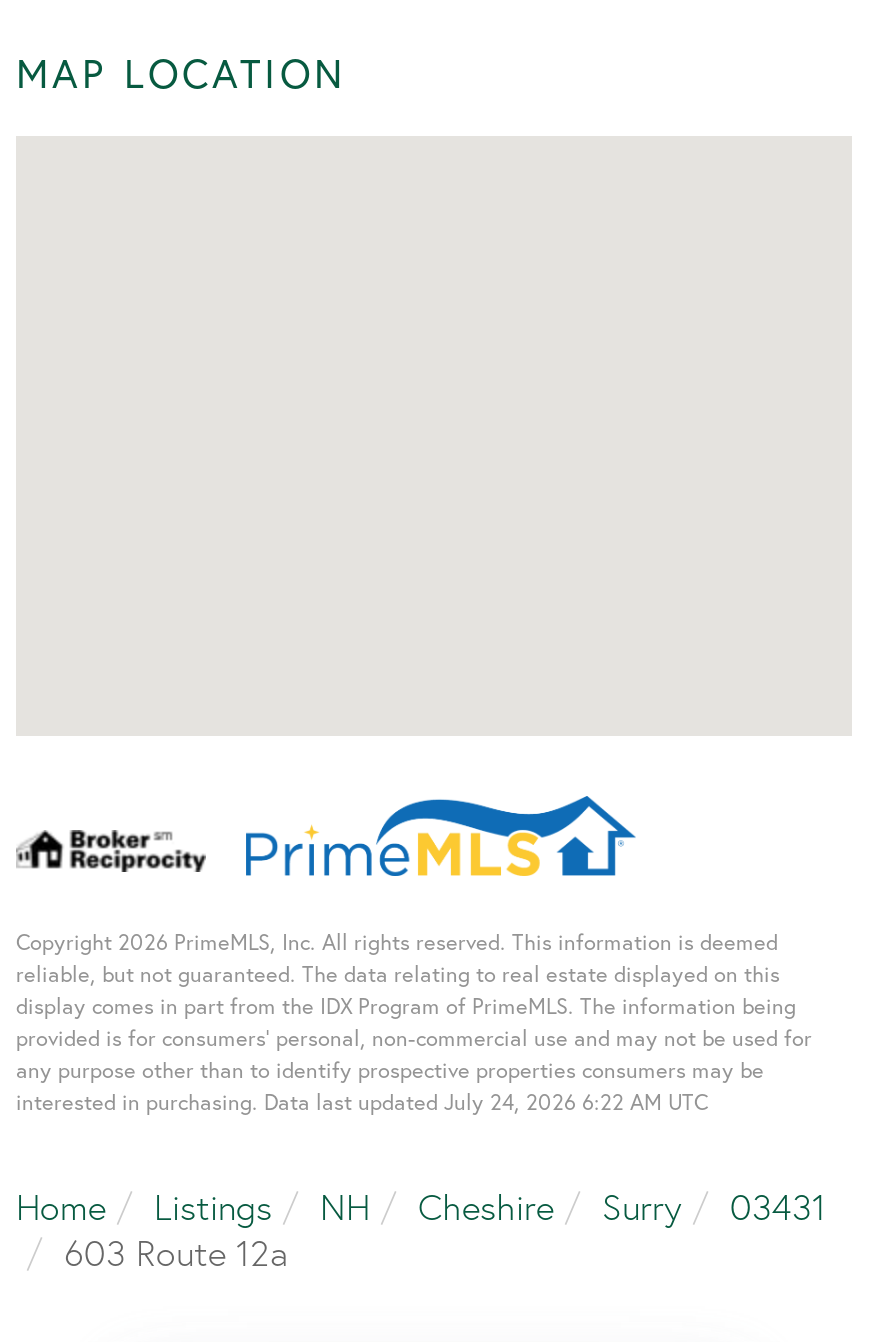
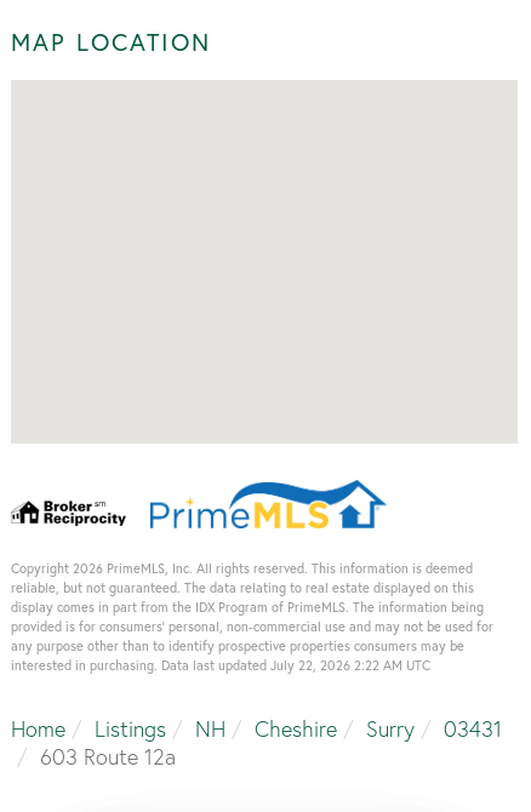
- interested in purchasing. Data last updated July 24, 2026 6:22 AM UTC
+ interested in purchasing. Data last updated July 22, 2026 2:22 AM UTC
